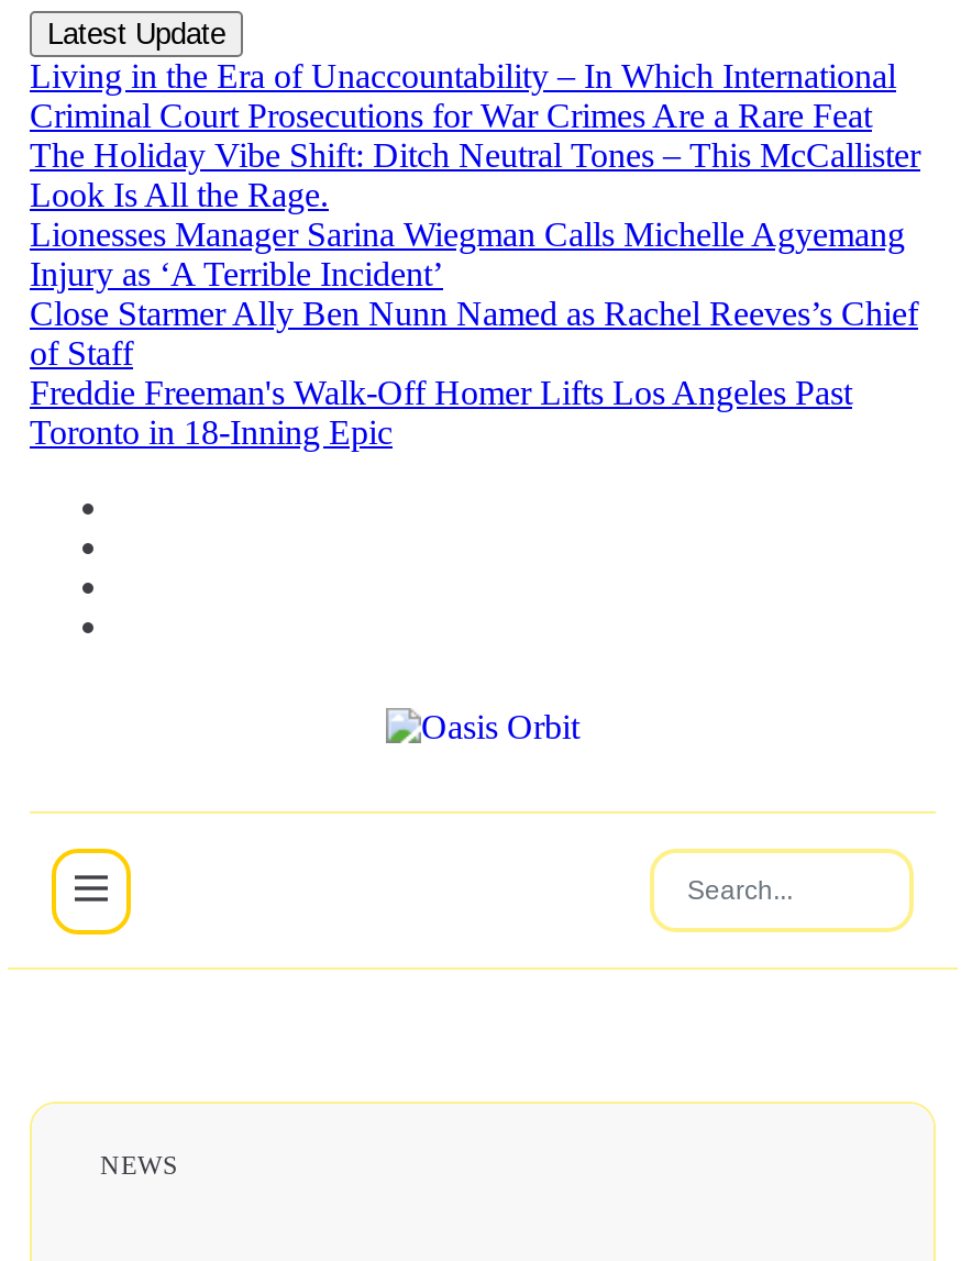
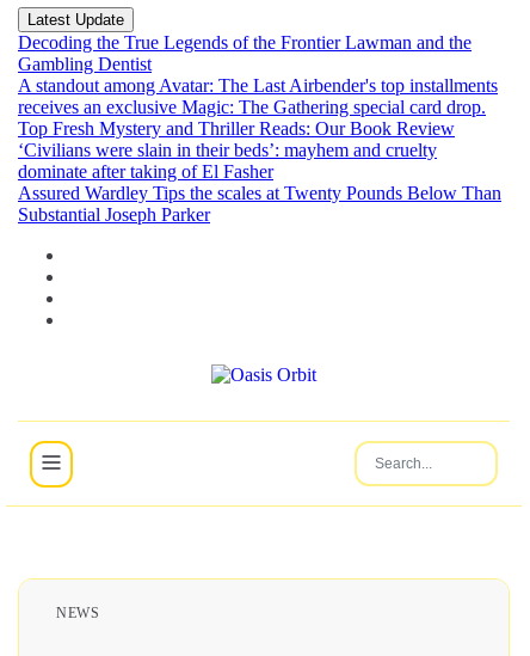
- Living in the Era of Unaccountability – In Which International
- Criminal Court Prosecutions for War Crimes Are a Rare Feat
- The Holiday Vibe Shift: Ditch Neutral Tones – This McCallister
- Look Is All the Rage.
- Lionesses Manager Sarina Wiegman Calls Michelle Agyemang
- Injury as ‘A Terrible Incident’
- Close Starmer Ally Ben Nunn Named as Rachel Reeves’s Chief
- of Staff
- Freddie Freeman's Walk-Off Homer Lifts Los Angeles Past
- Toronto in 18-Inning Epic
+ Decoding the True Legends of the Frontier Lawman and the
+ Gambling Dentist
+ A standout among Avatar: The Last Airbender's top installments
+ receives an exclusive Magic: The Gathering special card drop.
+ Top Fresh Mystery and Thriller Reads: Our Book Review
+ ‘Civilians were slain in their beds’: mayhem and cruelty
+ dominate after taking of El Fasher
+ Assured Wardley Tips the scales at Twenty Pounds Below Than
+ Substantial Joseph Parker
